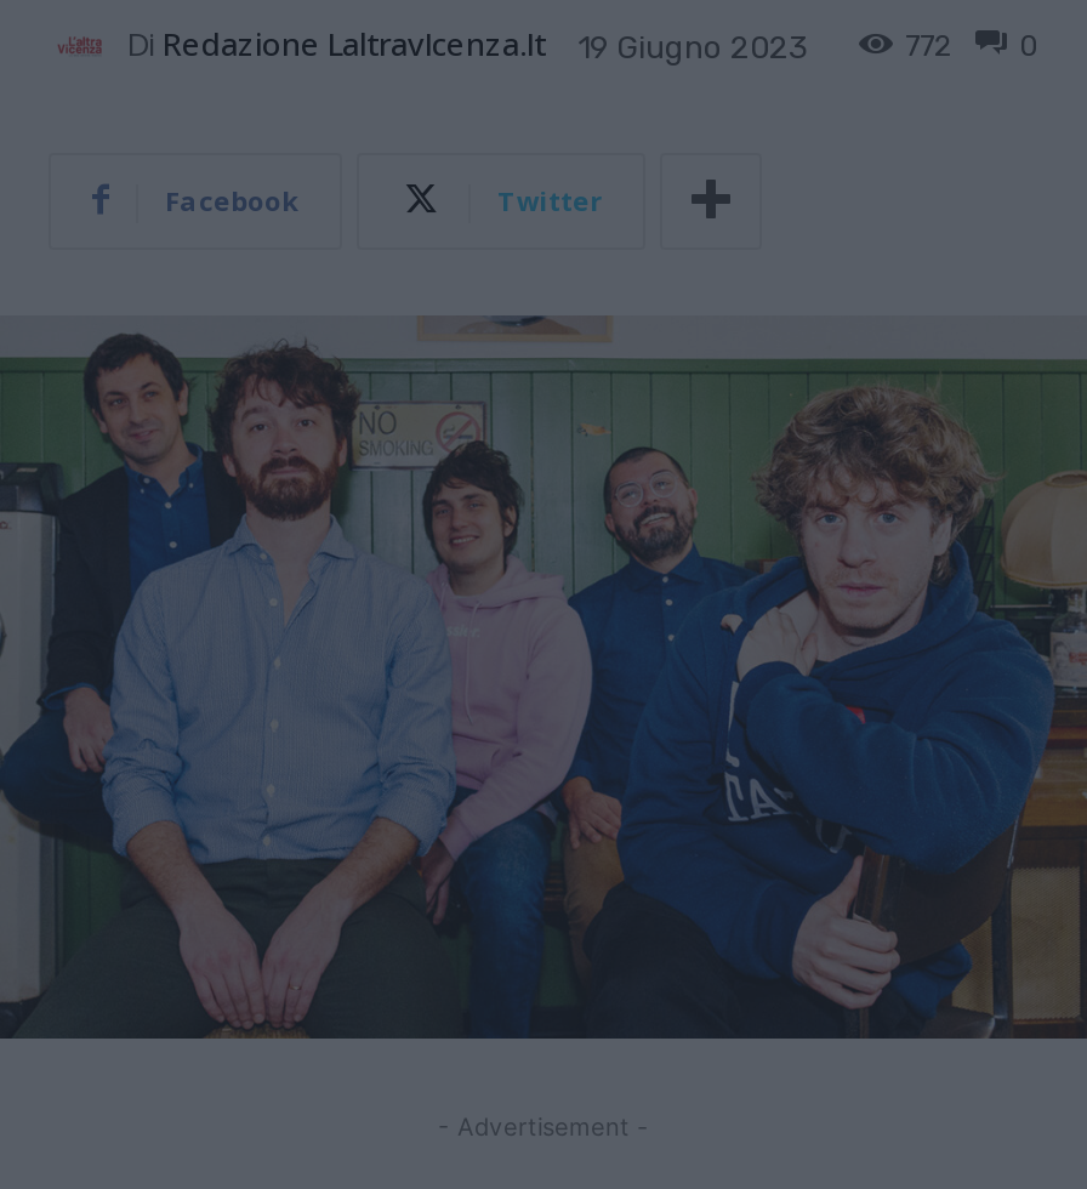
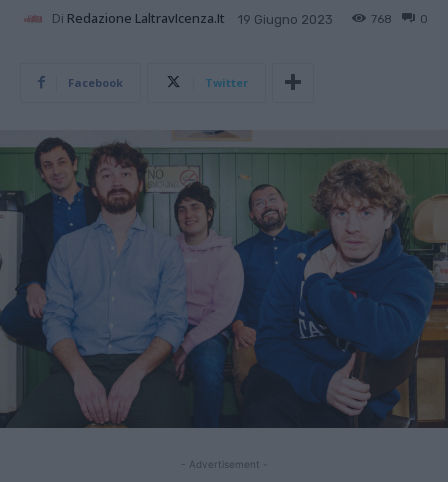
- 772 0
+ 768 0
